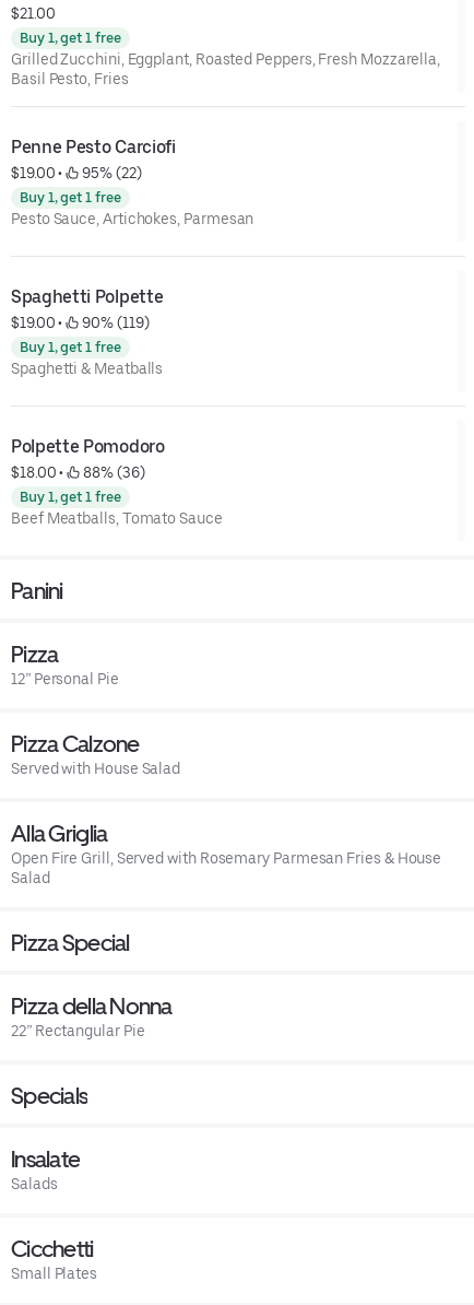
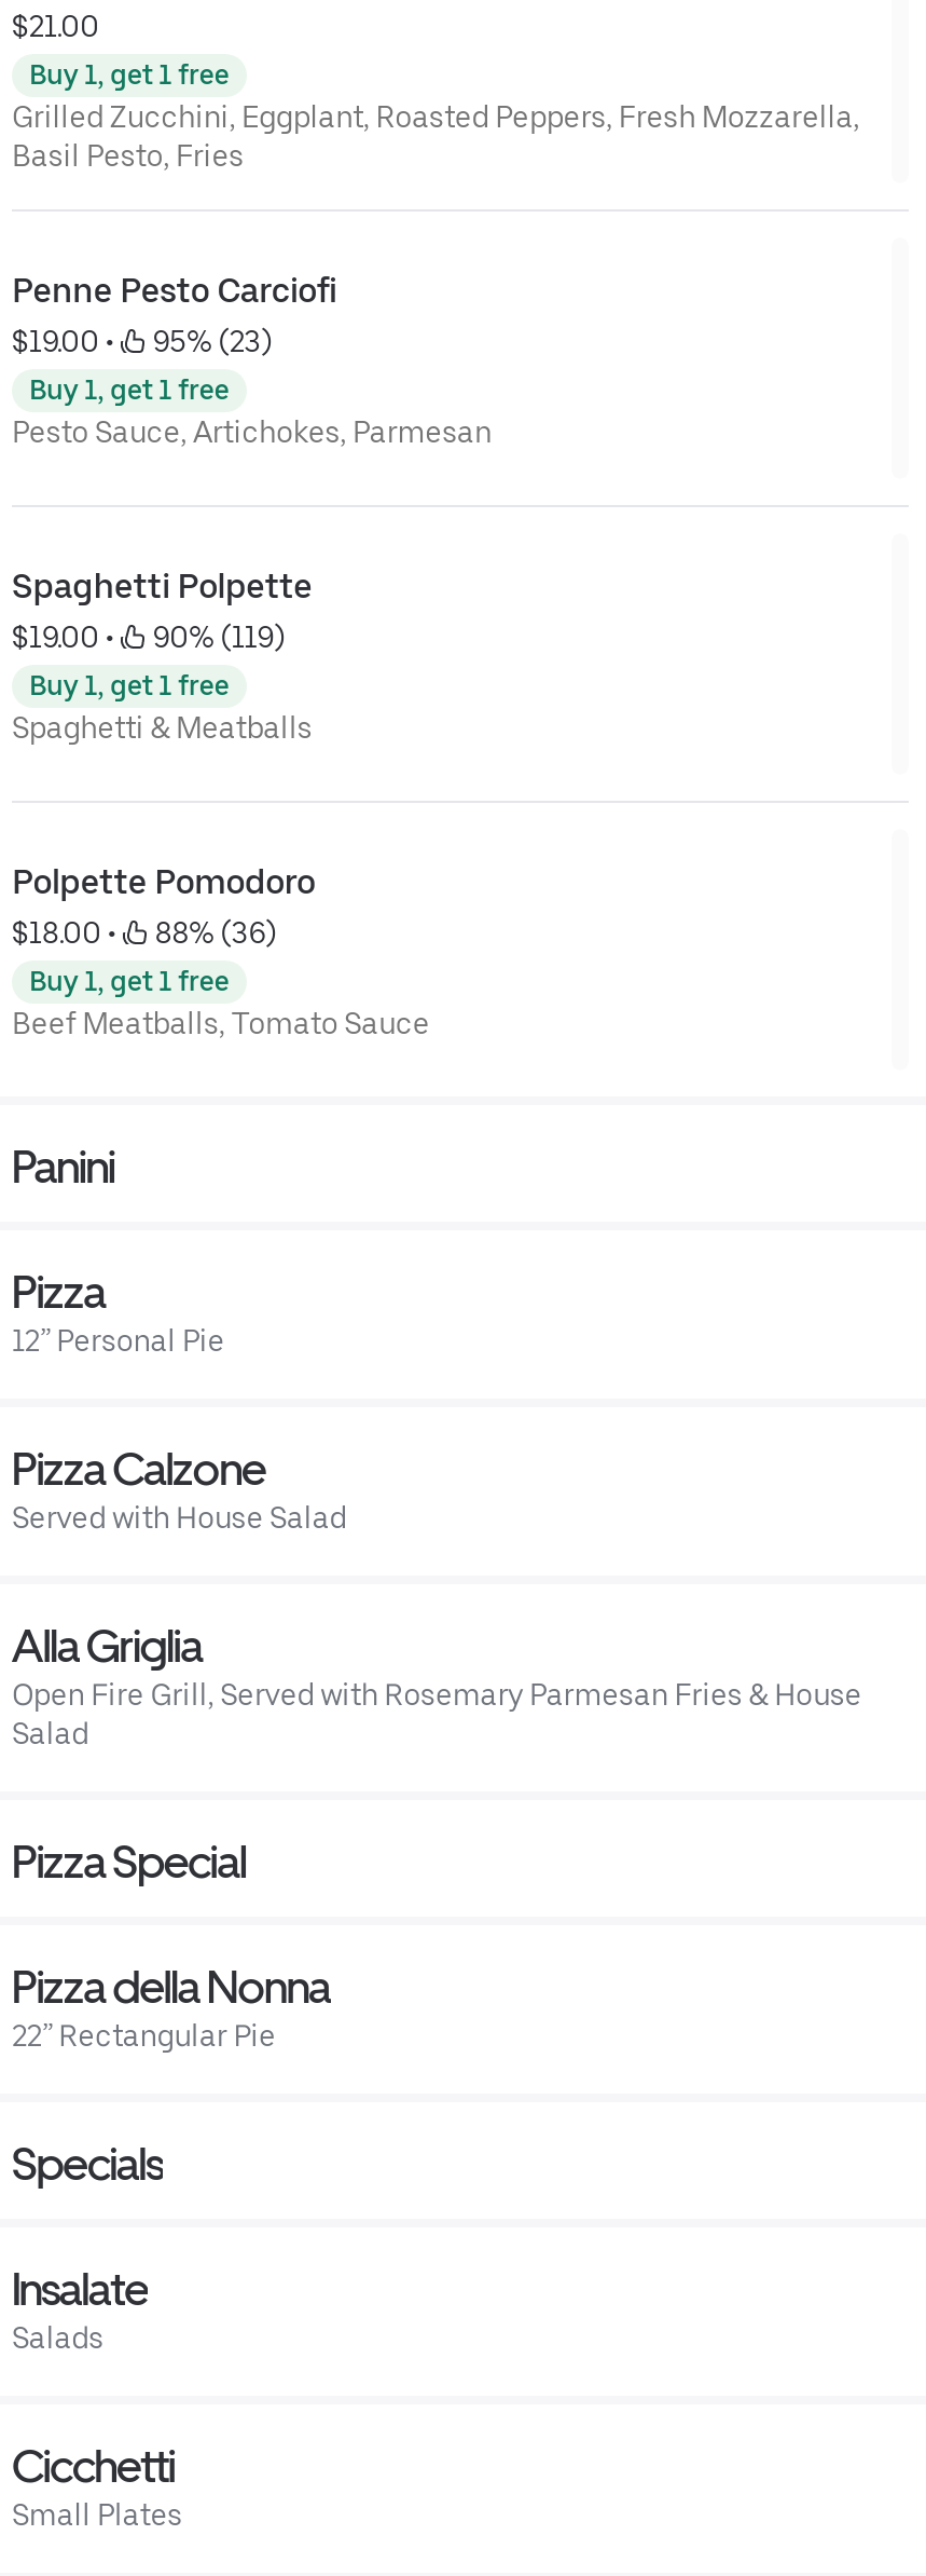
- $19.00 • 95% (22)
+ $19.00 • 95% (23)
